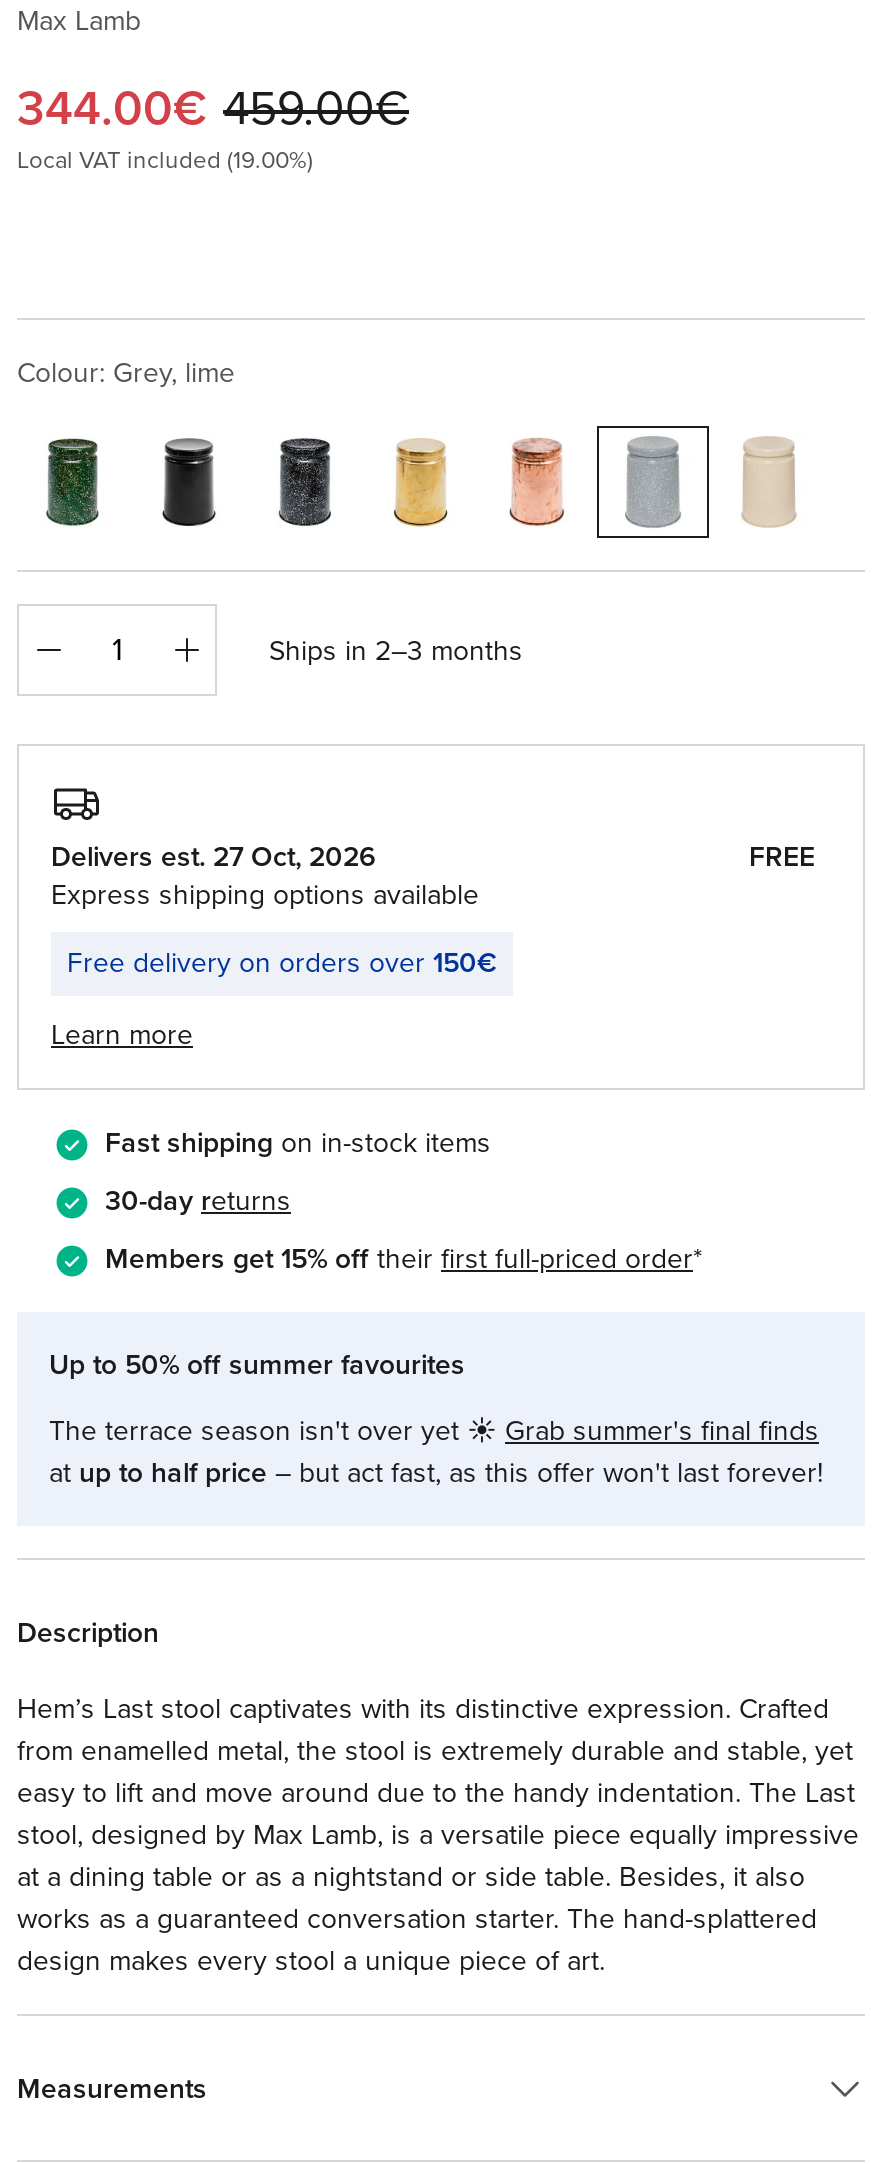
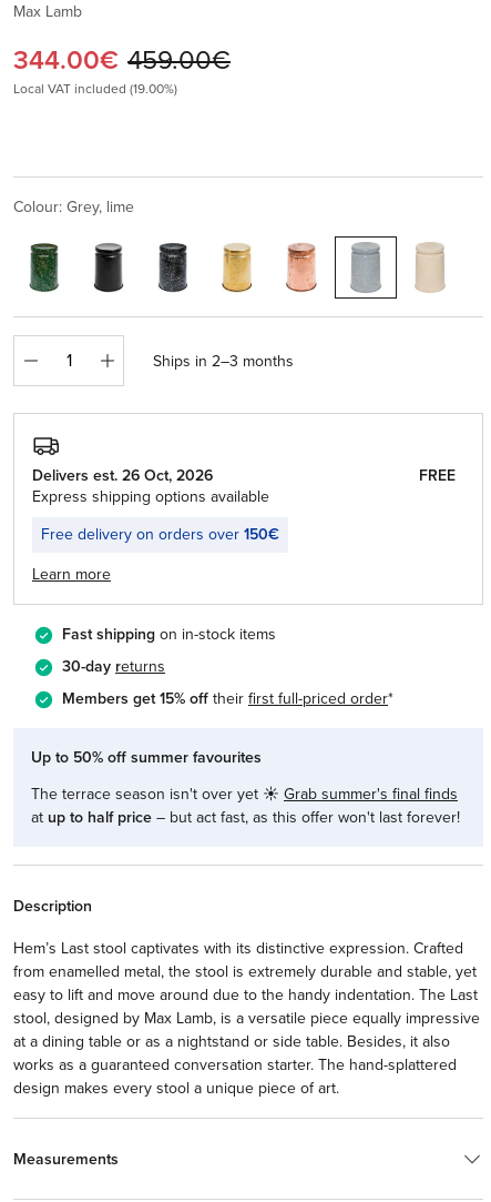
- Delivers est. 27 Oct, 2026
+ Delivers est. 26 Oct, 2026
